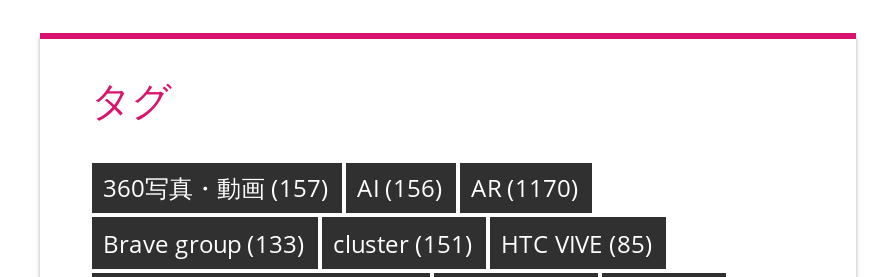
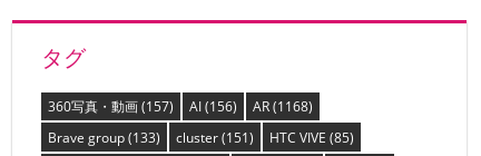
- 360写真・動画(157) AI (156) AR (1170)
+ 360写真・動画(157) AI (156) AR (1168)
